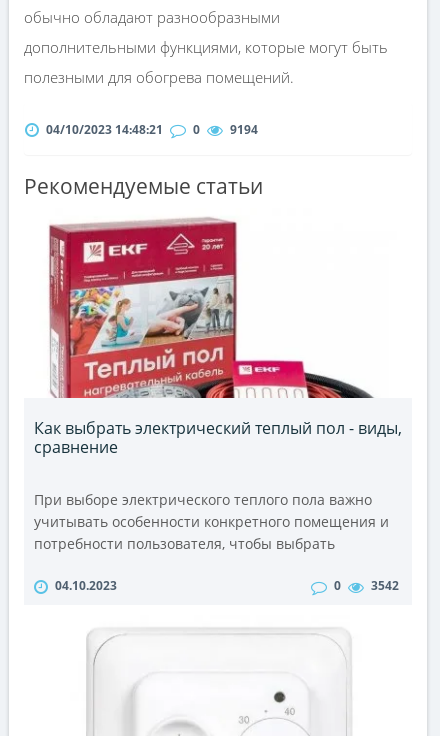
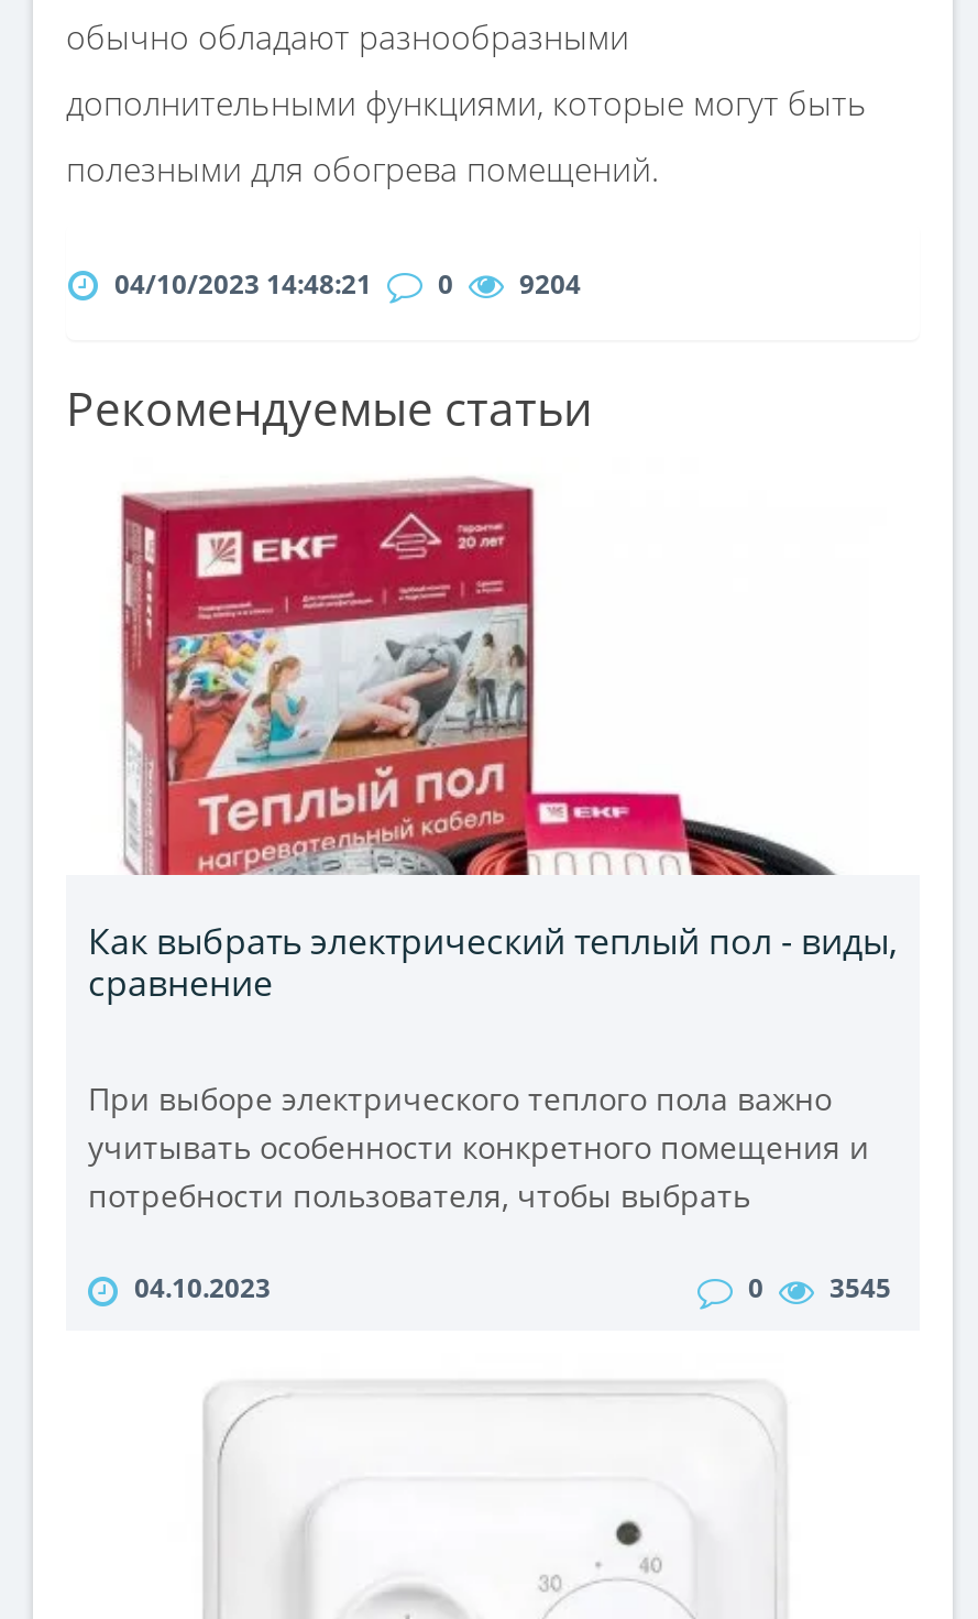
- 04/10/2023 14:48:21 0 9194
+ 04/10/2023 14:48:21 0 9204

- 3542
+ 3545
